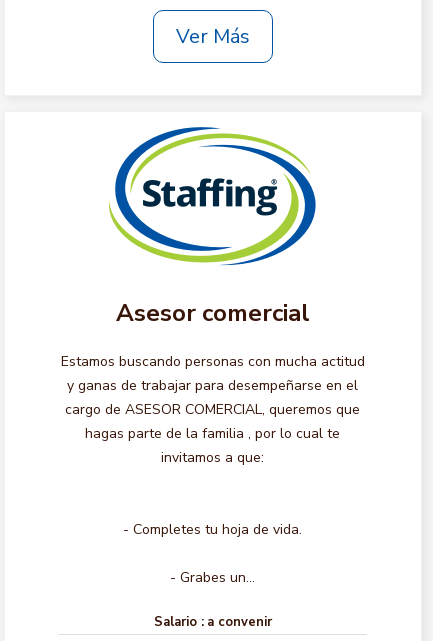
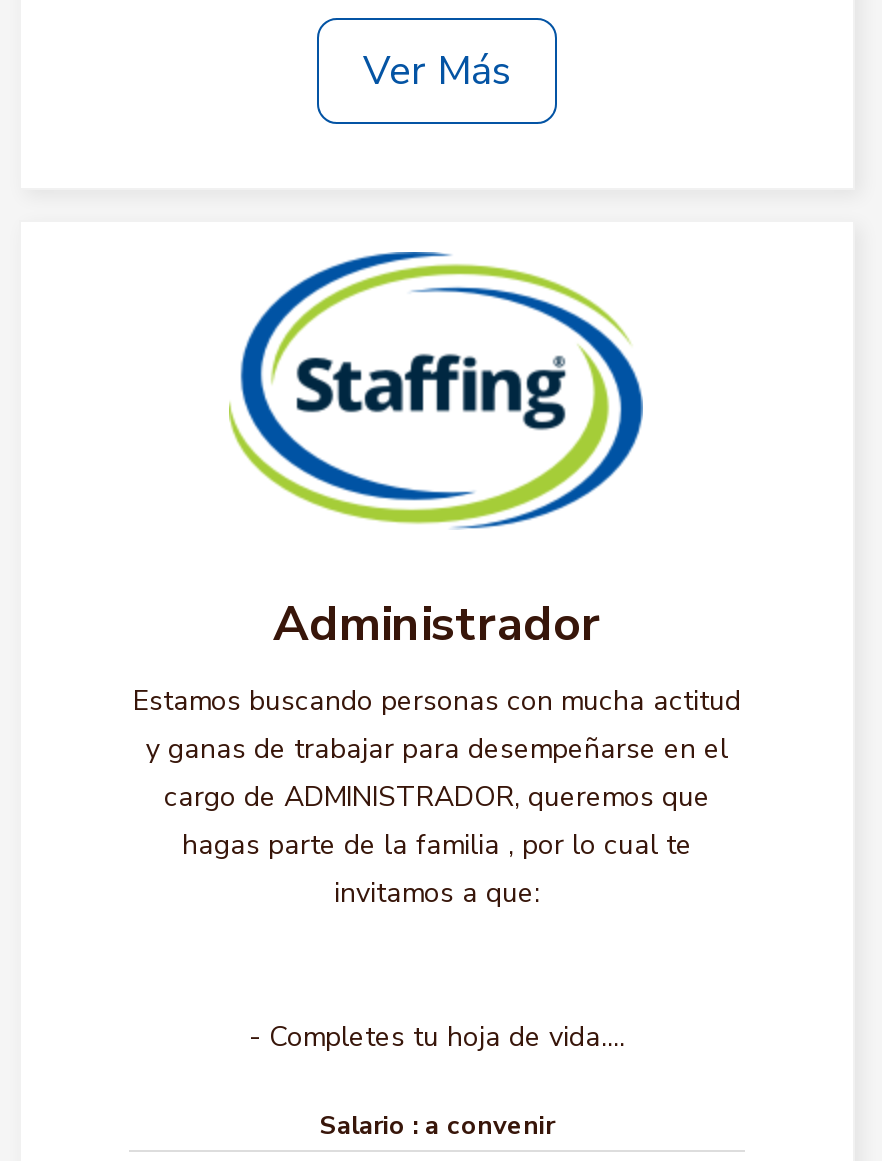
- Asesor comercial
+ Administrador

- cargo de ASESOR COMERCIAL, queremos que
+ cargo de ADMINISTRADOR, queremos que

- - Completes tu hoja de vida.
- - Grabes un...
+ - Completes tu hoja de vida....
